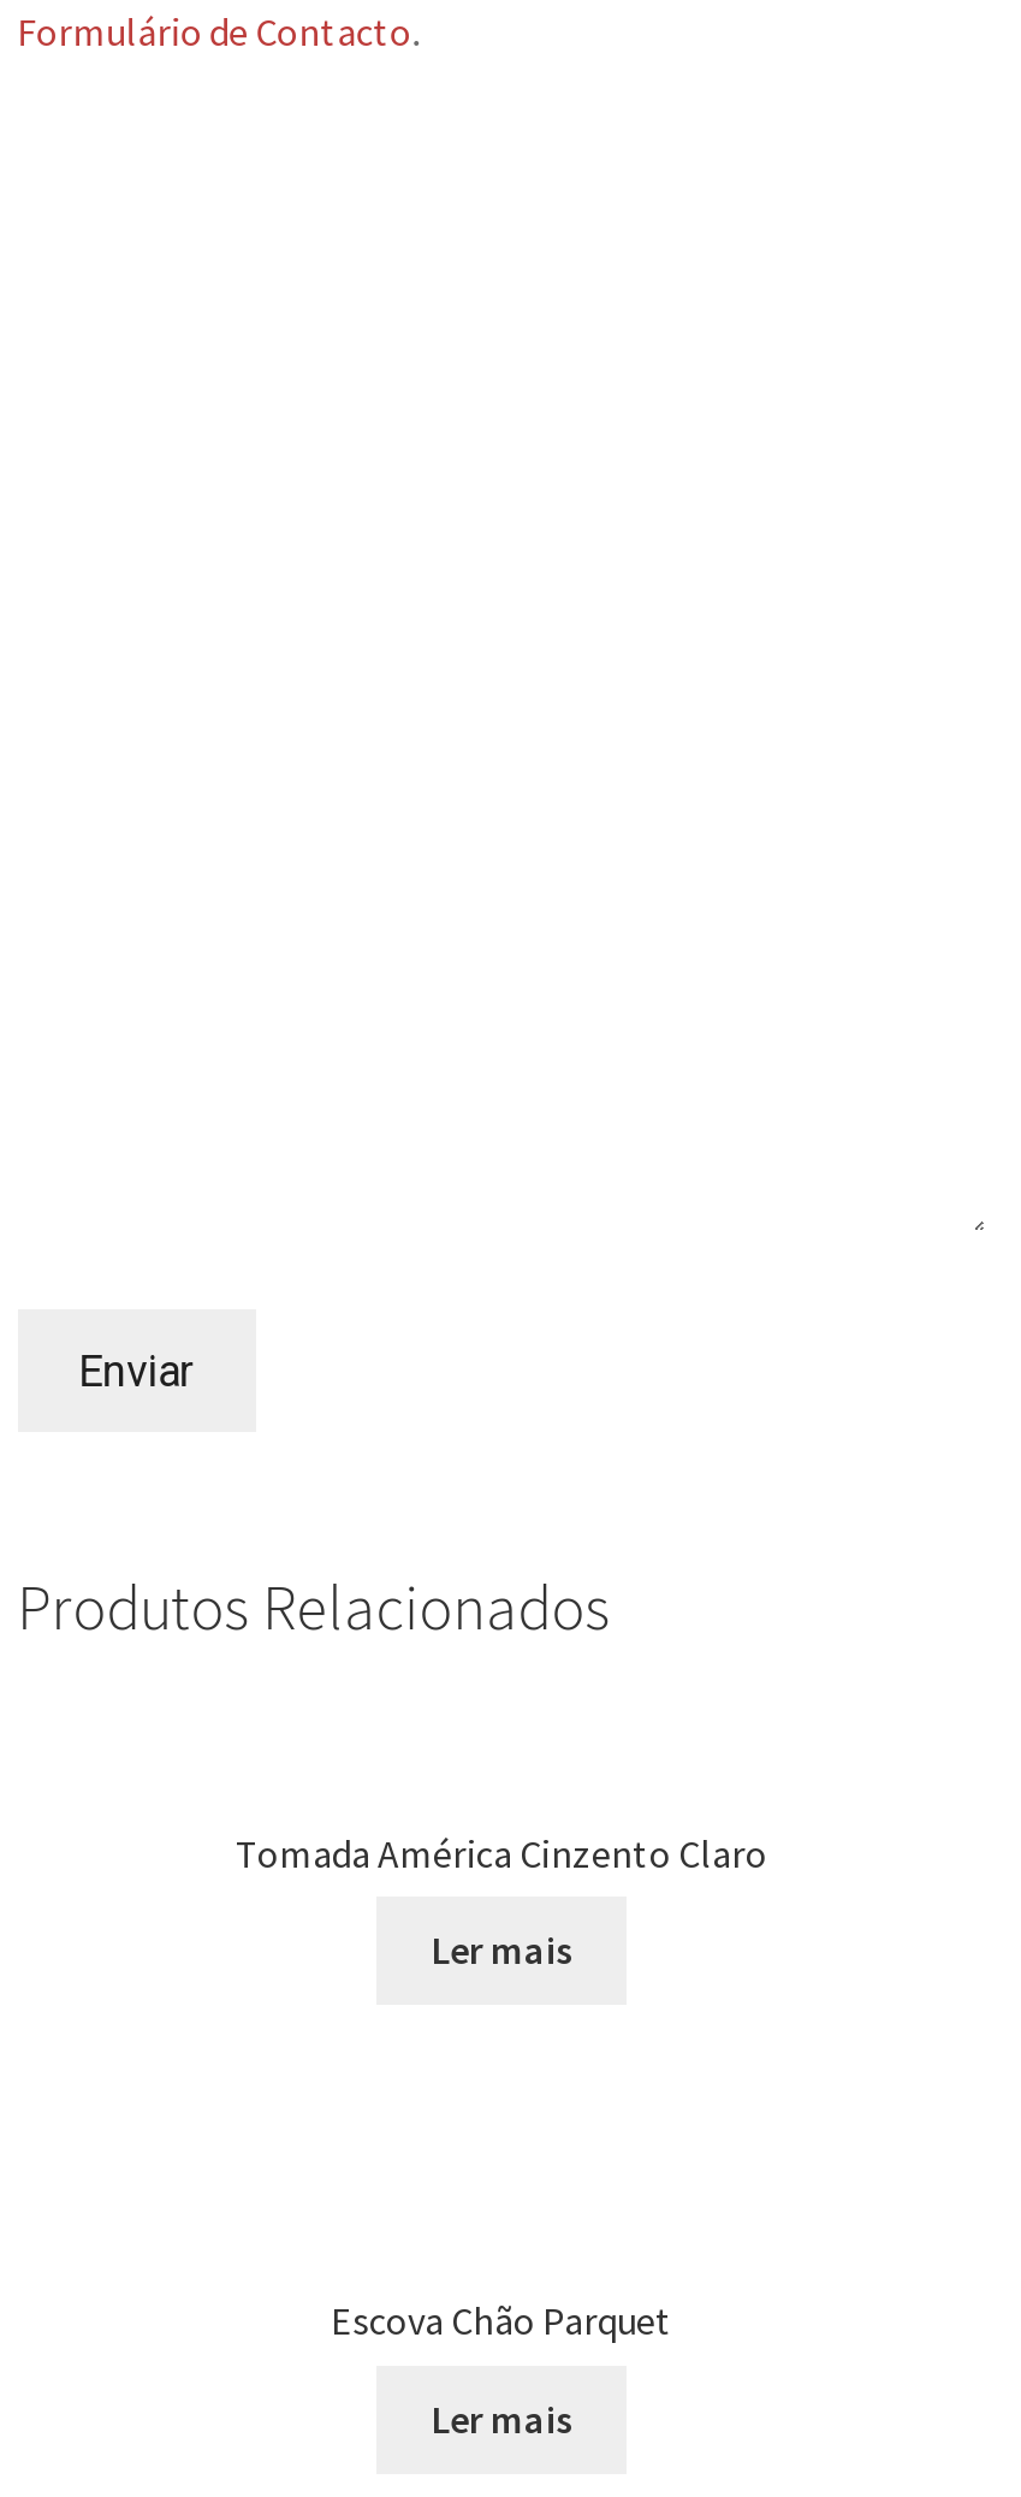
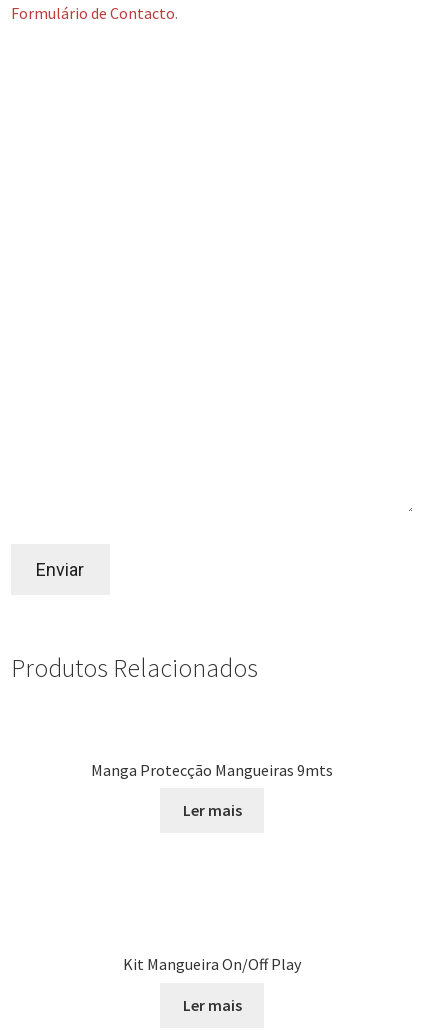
- Tomada América Cinzento Claro
+ Manga Protecção Mangueiras 9mts

- Escova Chão Parquet
+ Kit Mangueira On/Off Play
